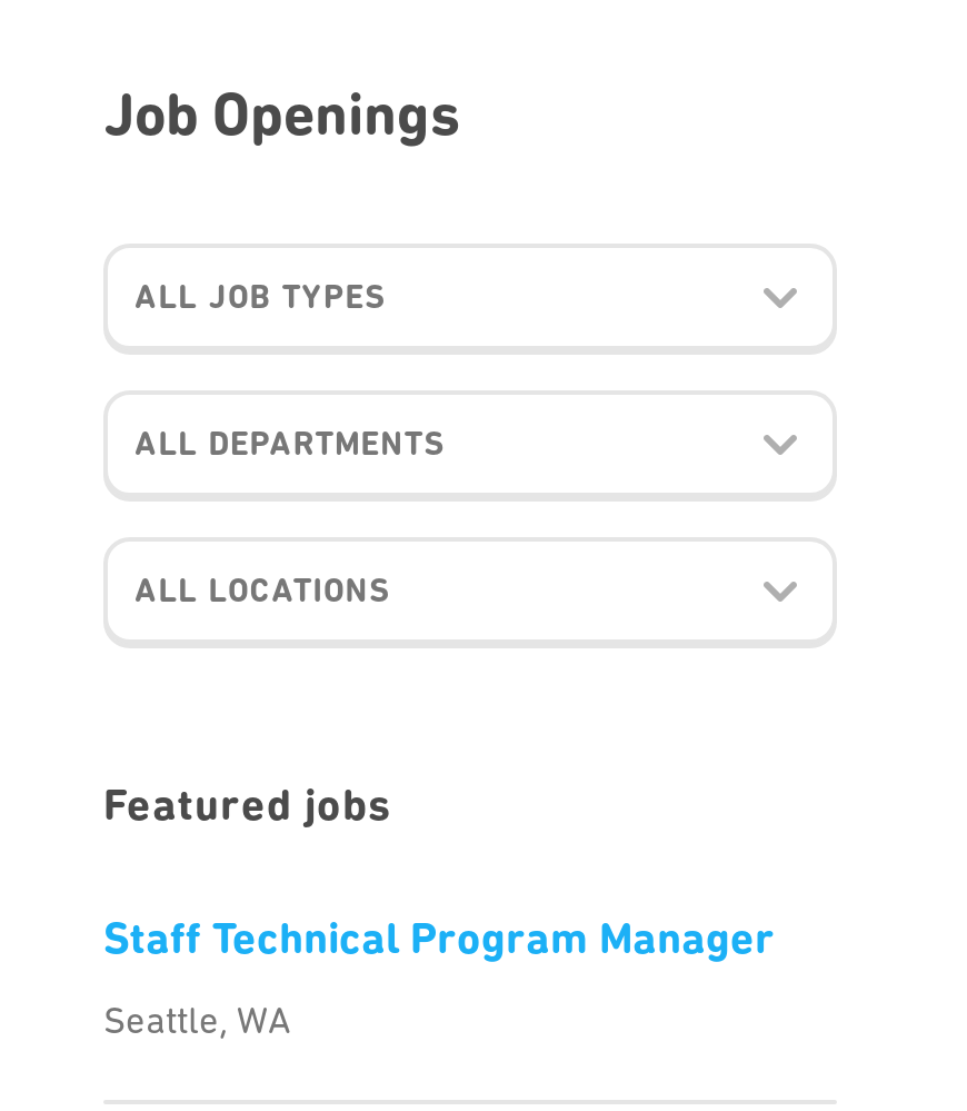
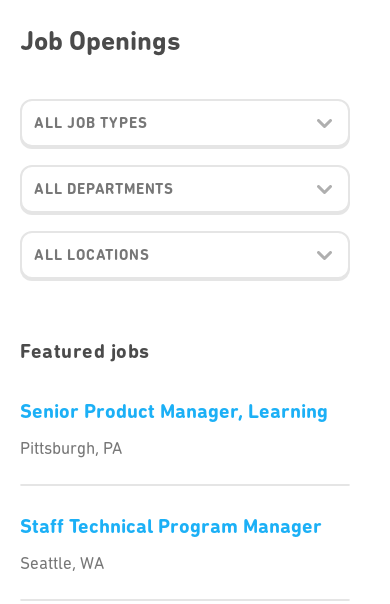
+ Senior Product Manager, Learning
+ Pittsburgh, PA
